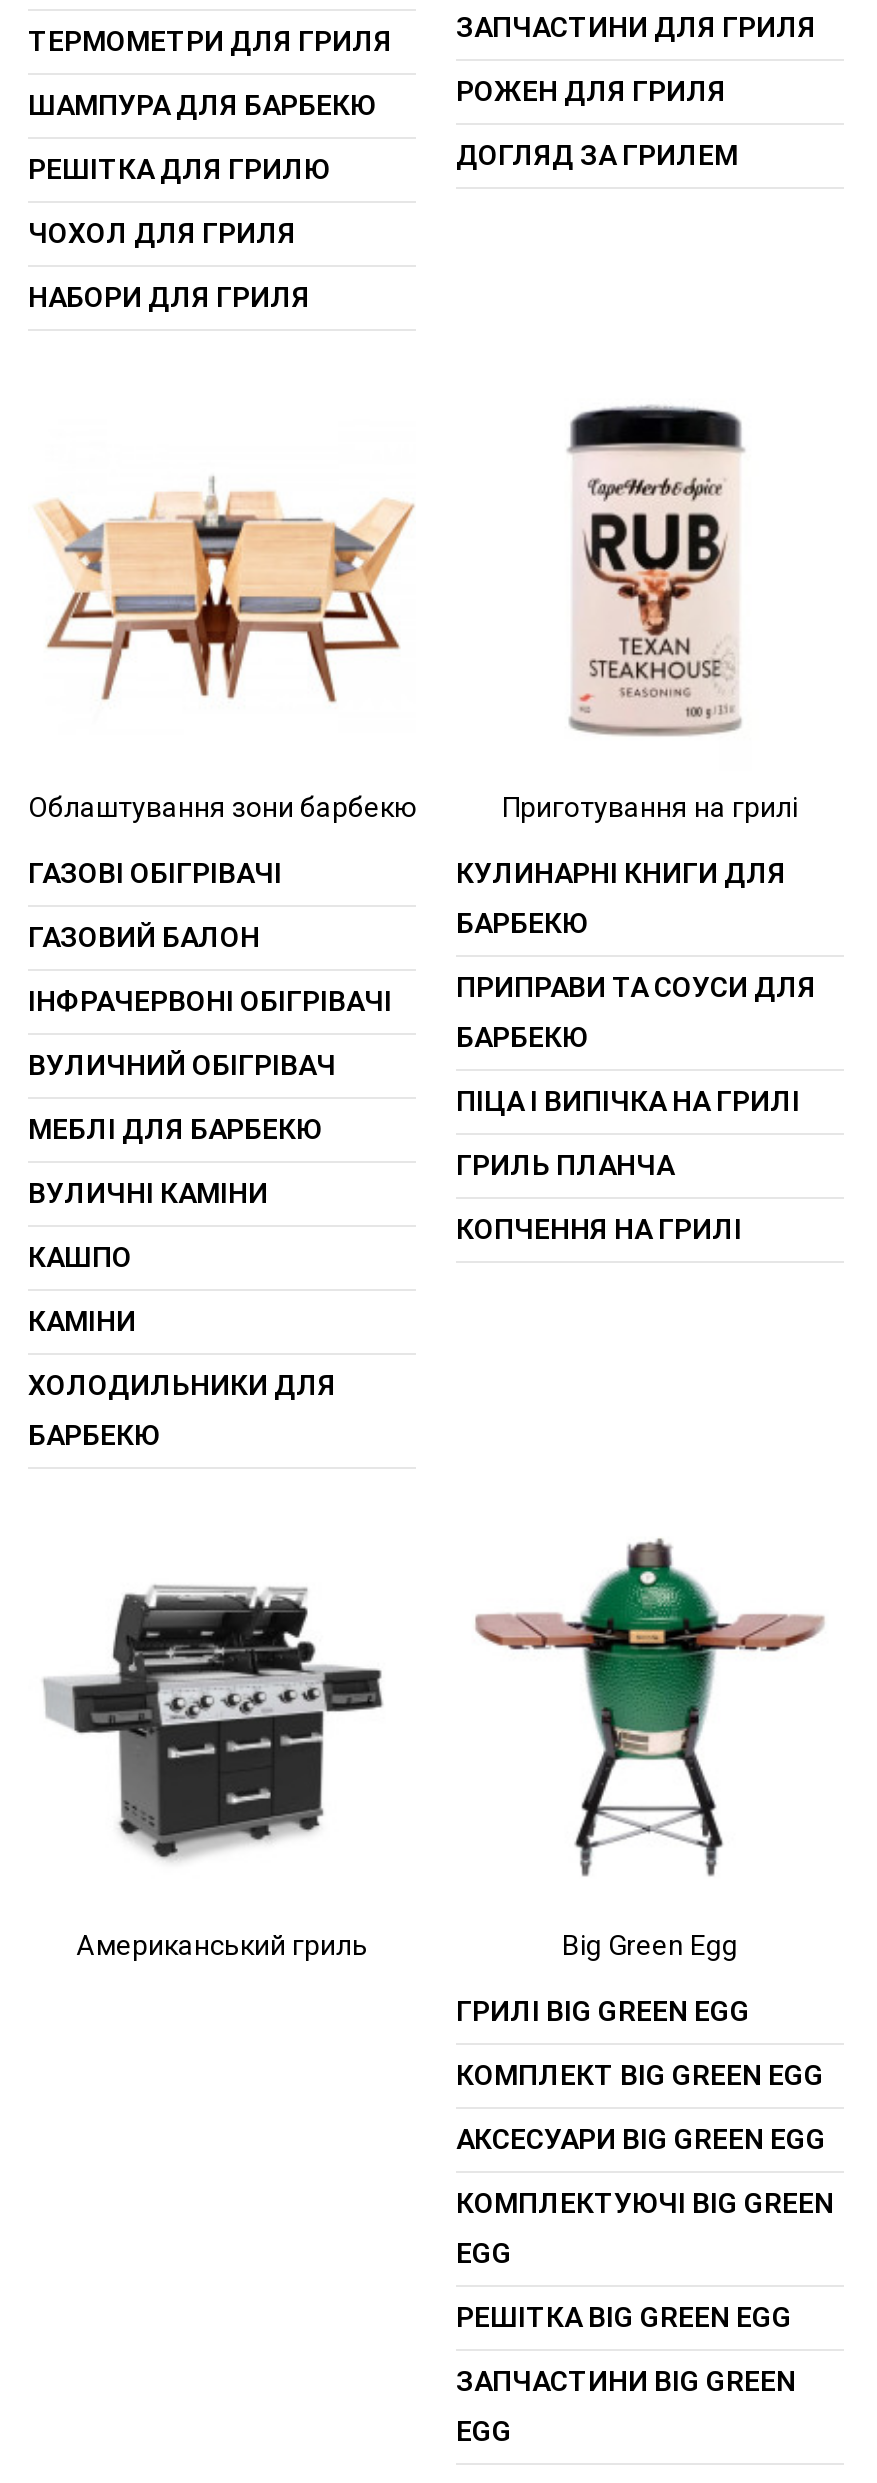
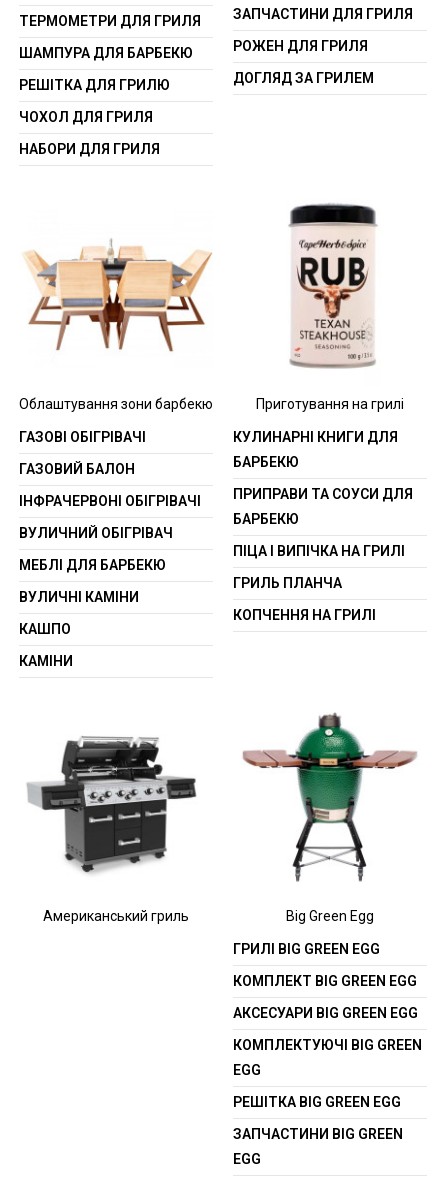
- ХОЛОДИЛЬНИКИ ДЛЯ
- БАРБЕКЮ
